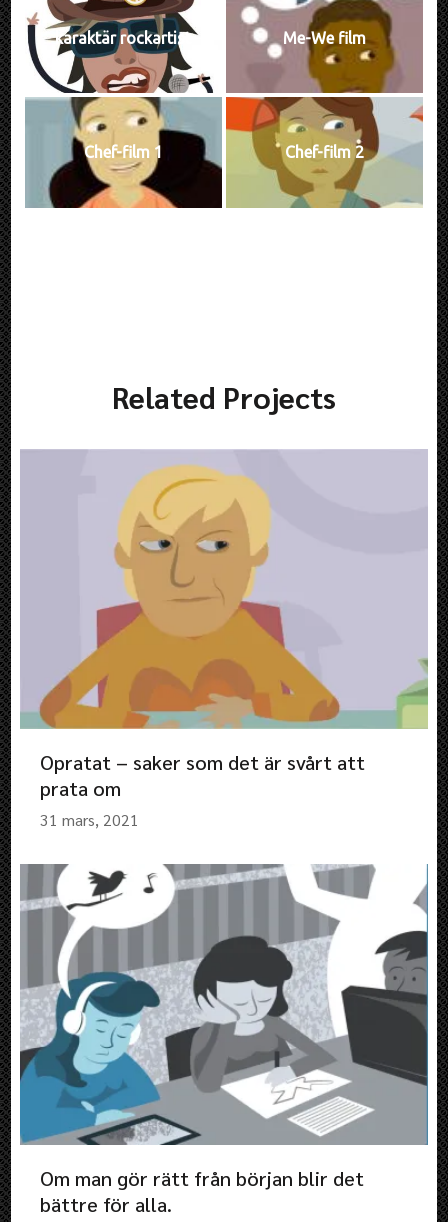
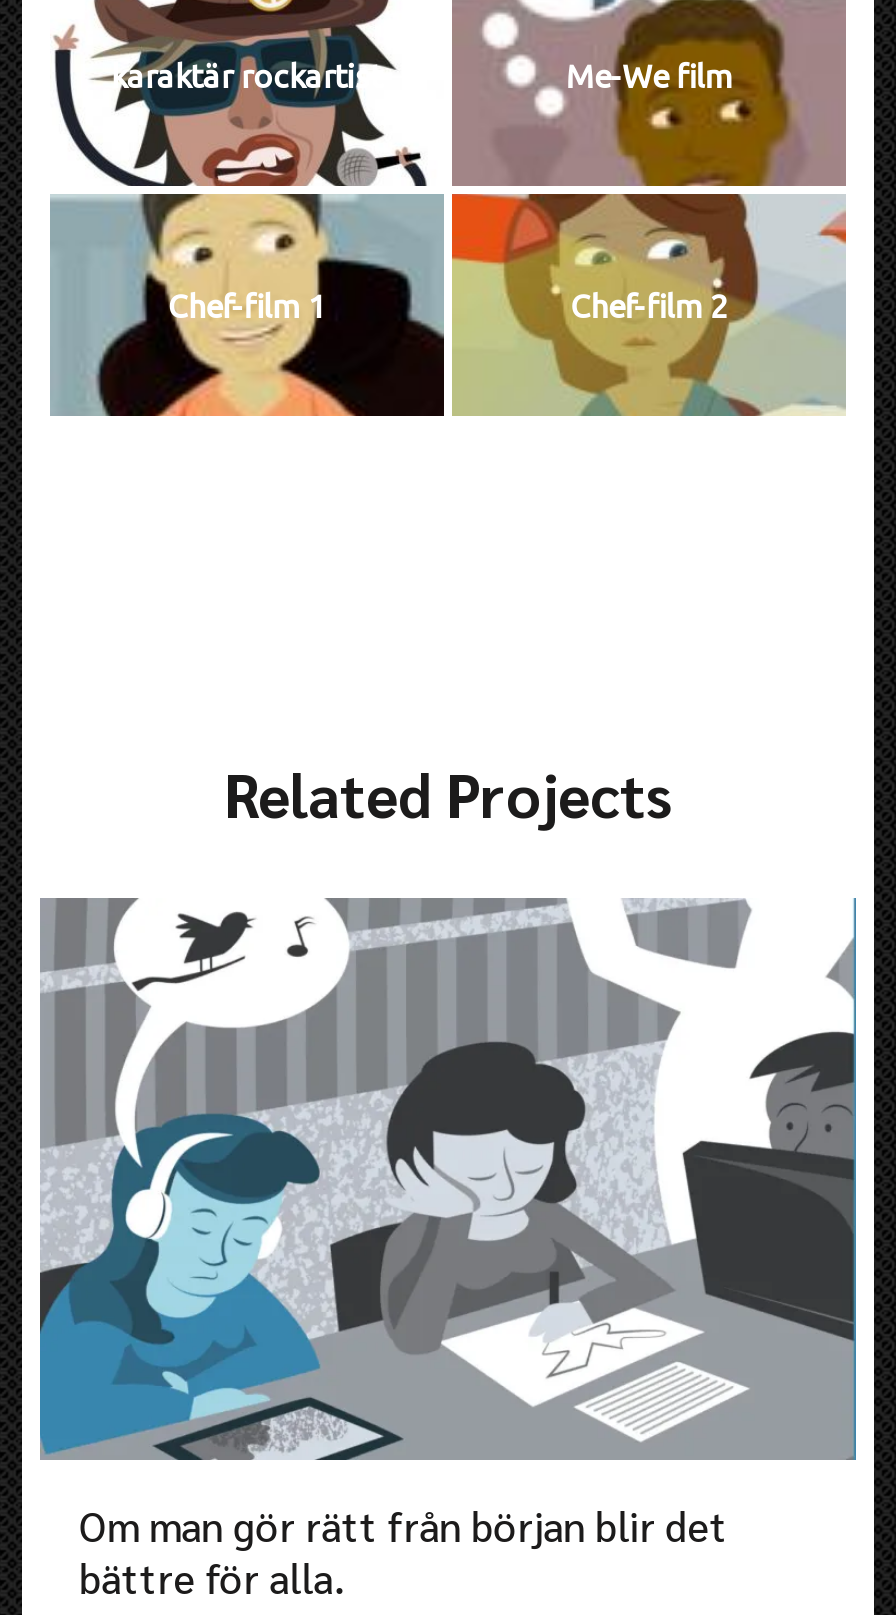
- [image]
- Opratat – saker som det är svårt att
- prata om
- 31 mars, 2021
